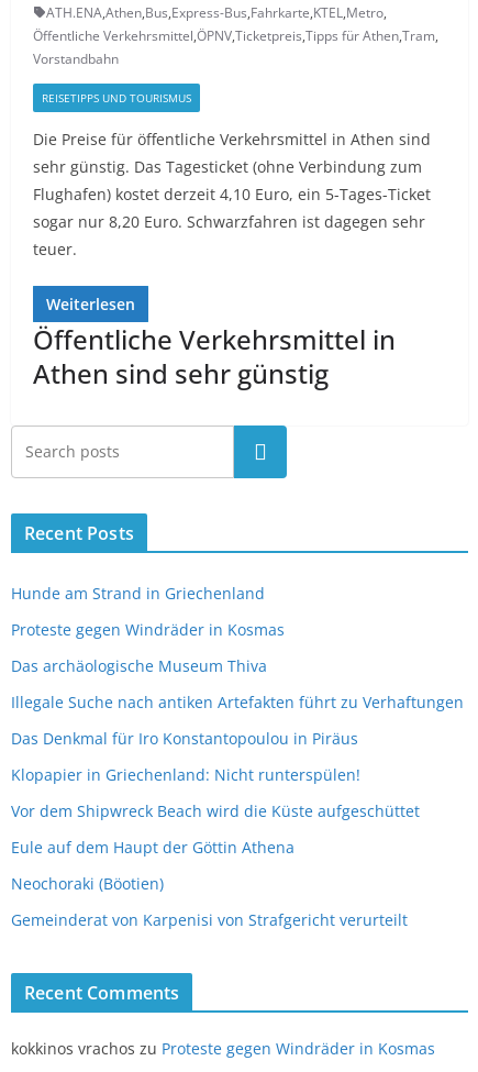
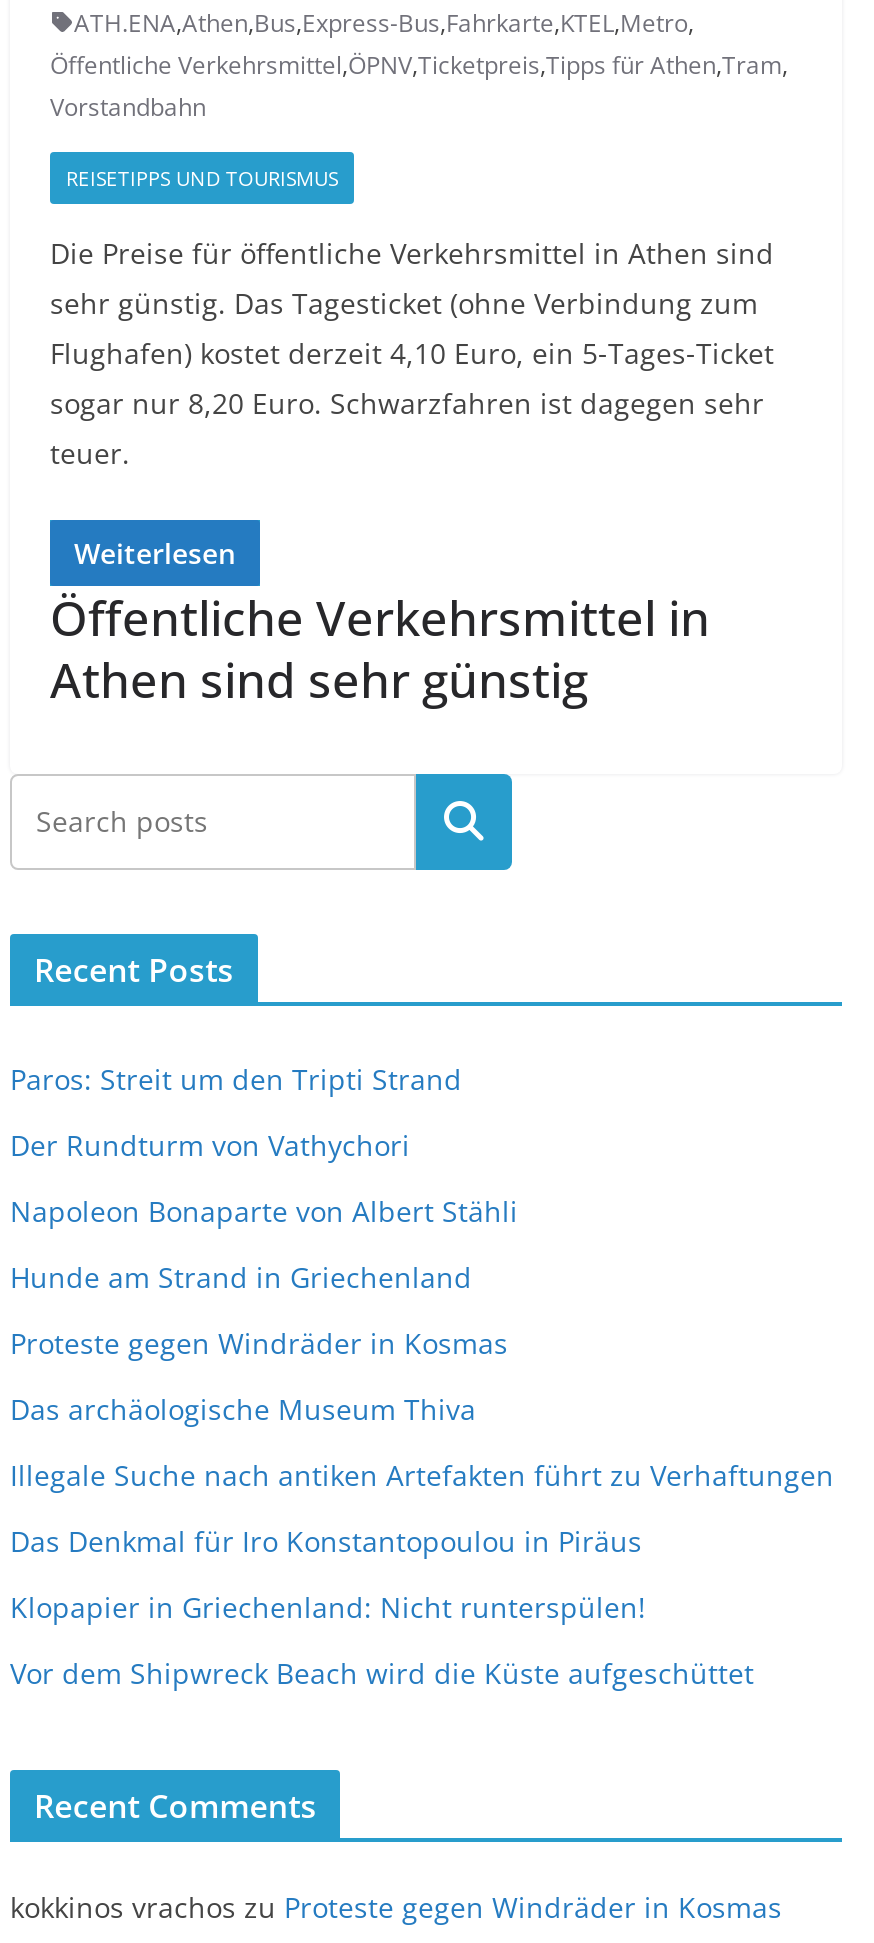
+ Paros: Streit um den Tripti Strand
+ Der Rundturm von Vathychori
+ Napoleon Bonaparte von Albert Stähli

moved down: Hunde am Strand in Griechenland | Proteste gegen Windräder in Kosmas | Das archäologische Museum Thiva | Illegale Suche nach antiken Artefakten führt zu Verhaftungen | Das Denkmal für Iro Konstantopoulou in Piräus | Klopapier in Griechenland: Nicht runterspülen! | Vor dem Shipwreck Beach wird die Küste aufgeschüttet

- Eule auf dem Haupt der Göttin Athena
- Neochoraki (Böotien)
- Gemeinderat von Karpenisi von Strafgericht verurteilt
